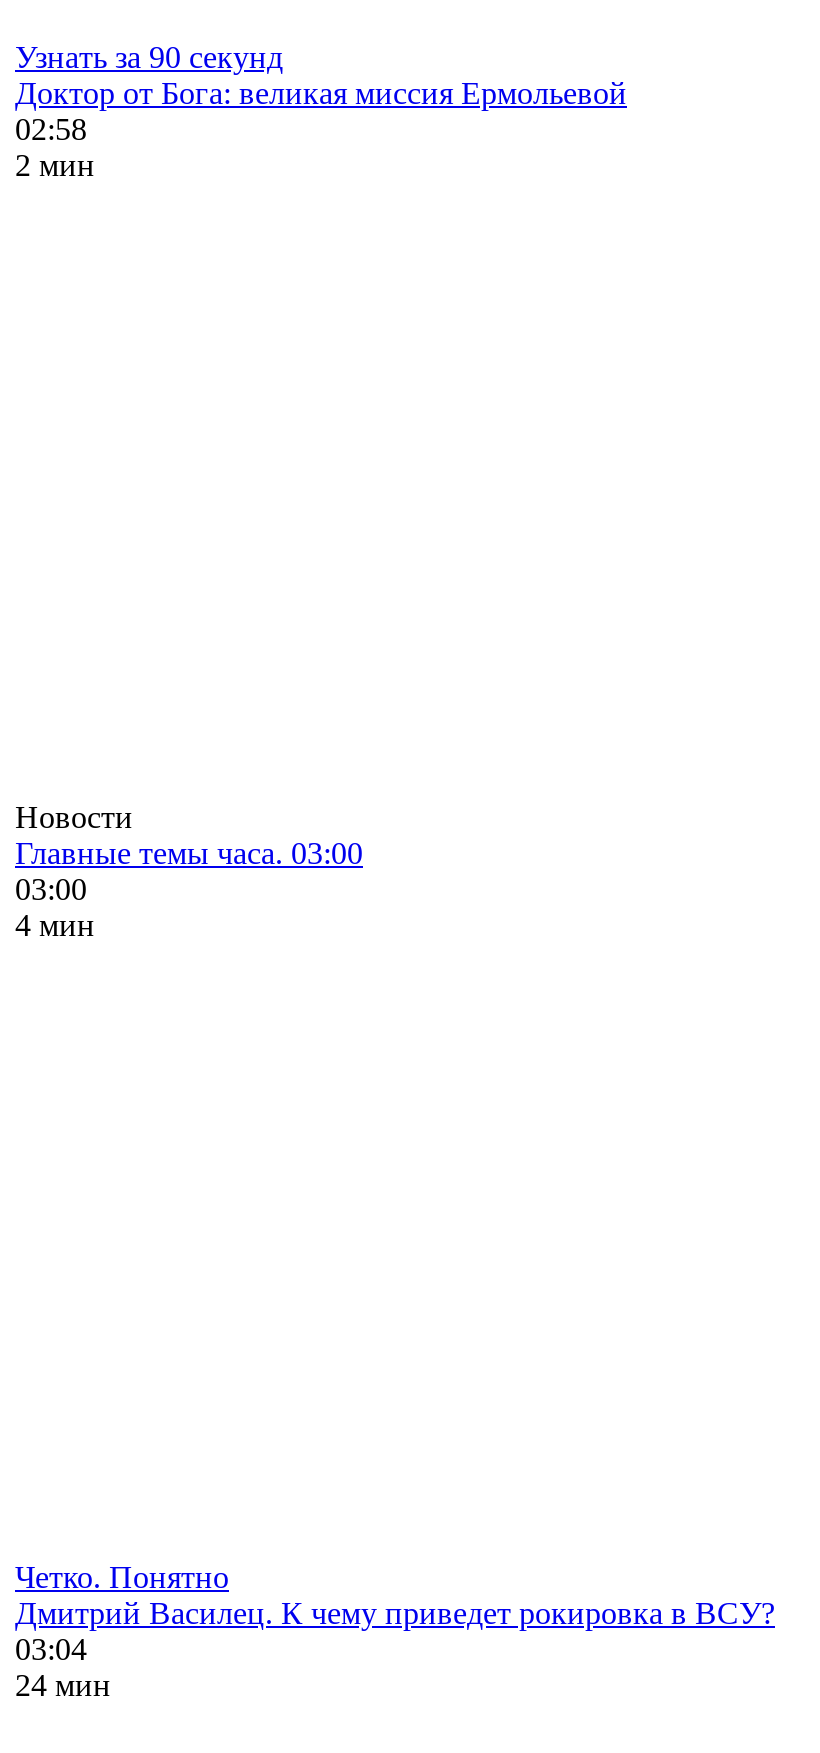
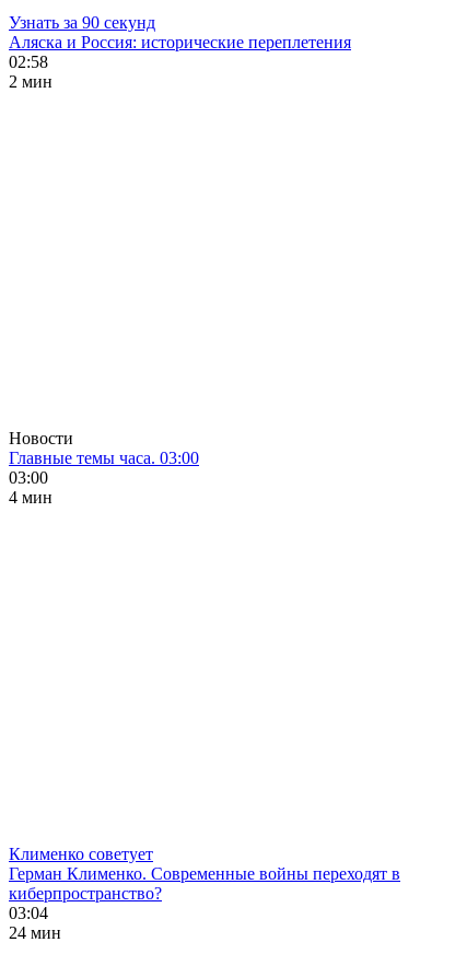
- Доктор от Бога: великая миссия Ермольевой
+ Аляска и Россия: исторические переплетения

- Четко. Понятно
- Дмитрий Василец. К чему приведет рокировка в ВСУ?
+ Клименко советует
+ Герман Клименко. Современные войны переходят в
+ киберпространство?
